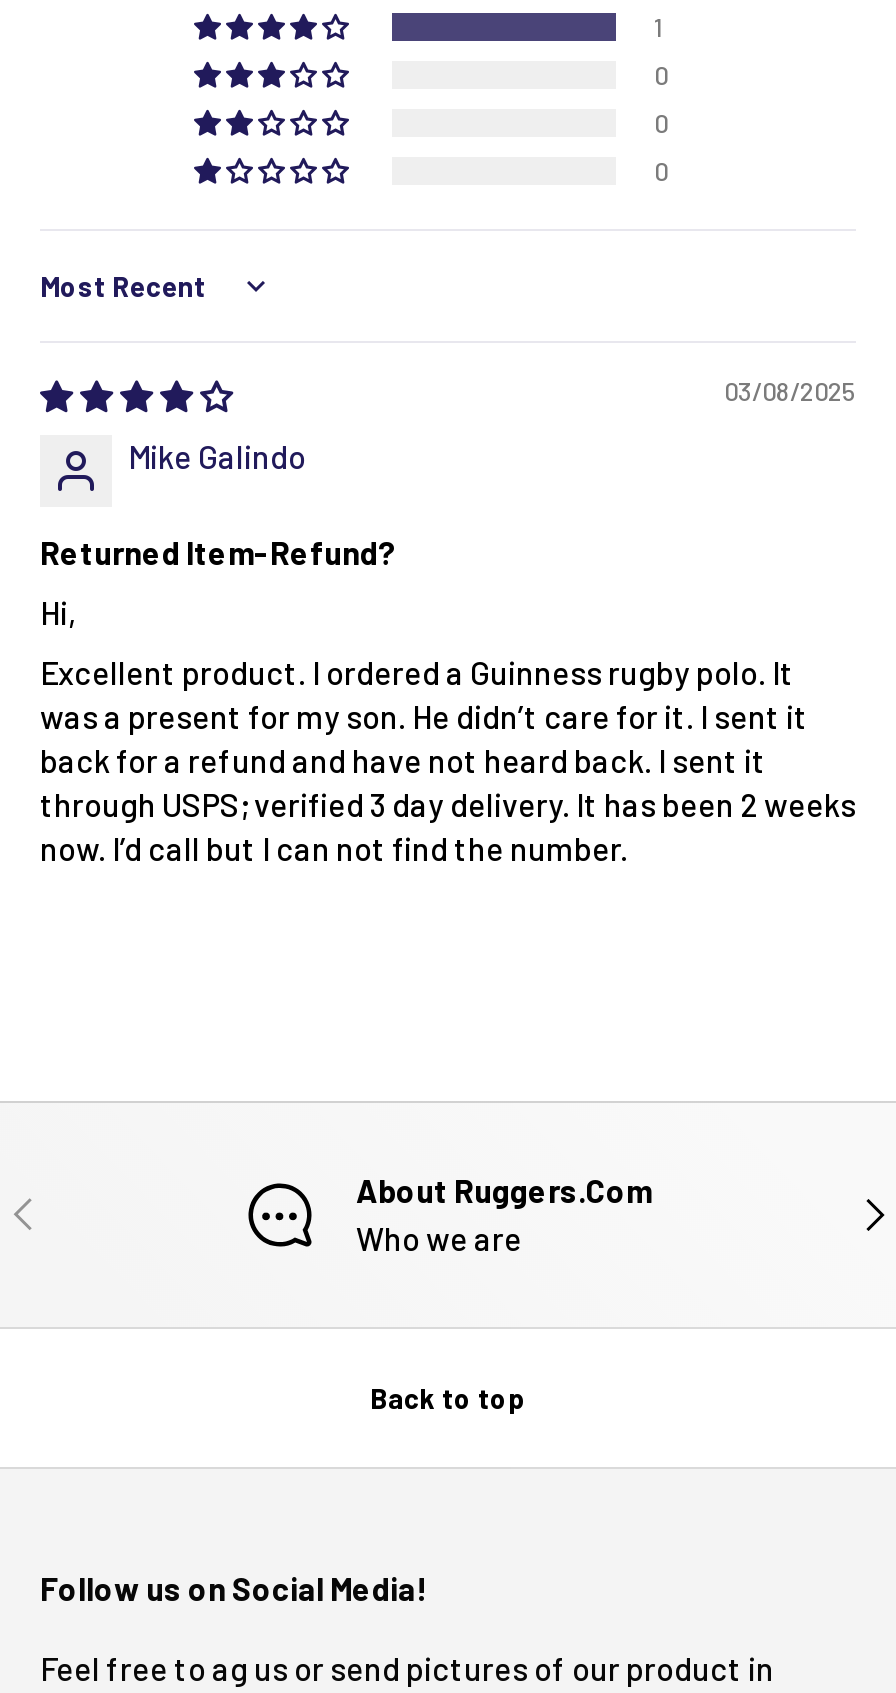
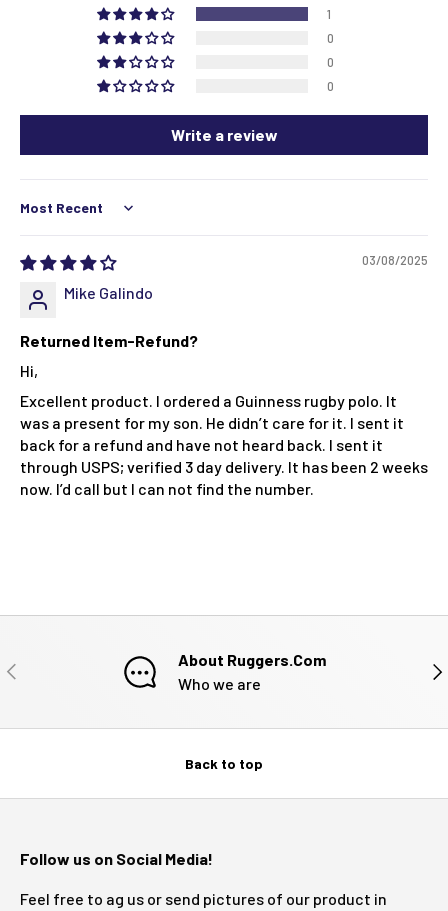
+ Write a review
